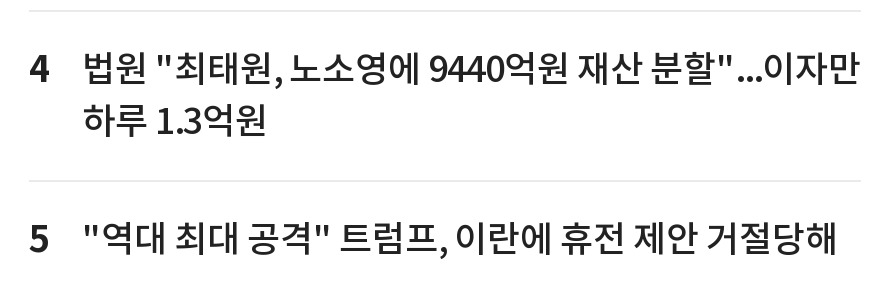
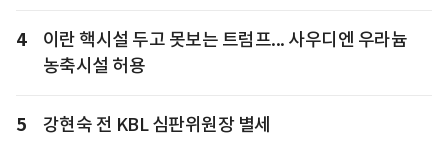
- 법원 "최태원, 노소영에 9440억원 재산 분할"...이자만
- 하루 1.3억원
+ 이란 핵시설 두고 못보는 트럼프... 사우디엔 우라늄
+ 농축시설 허용

- "역대 최대 공격" 트럼프, 이란에 휴전 제안 거절당해
+ 강현숙 전 KBL 심판위원장 별세
